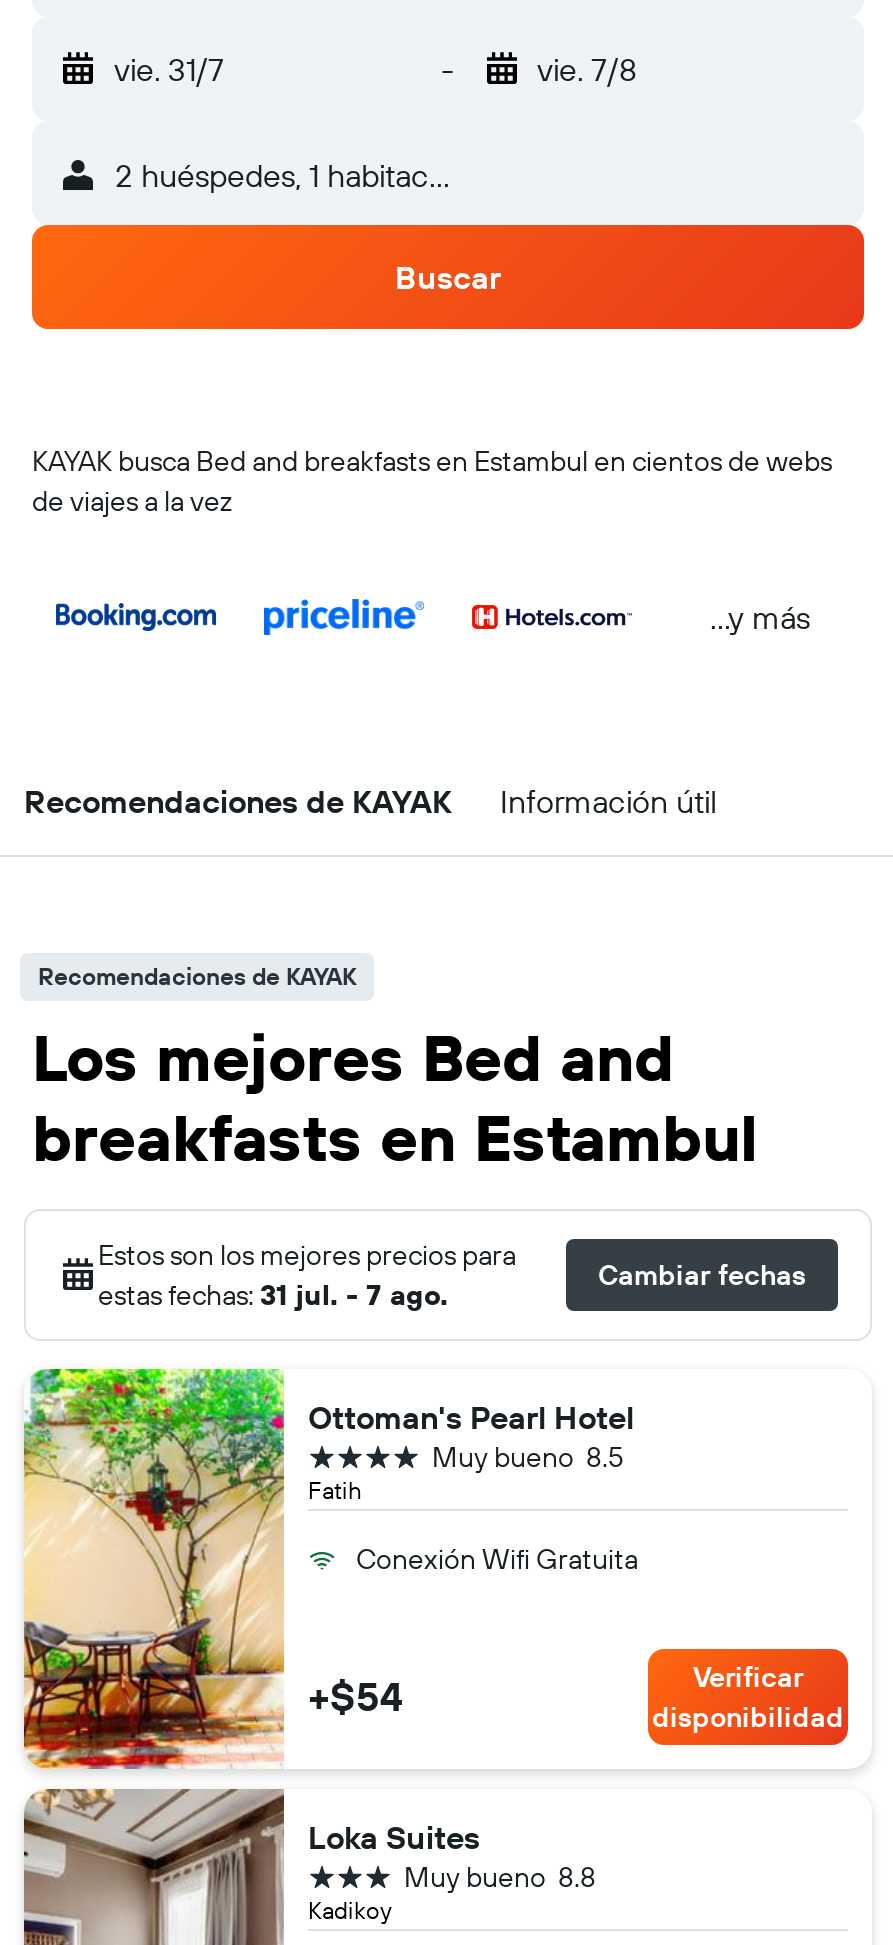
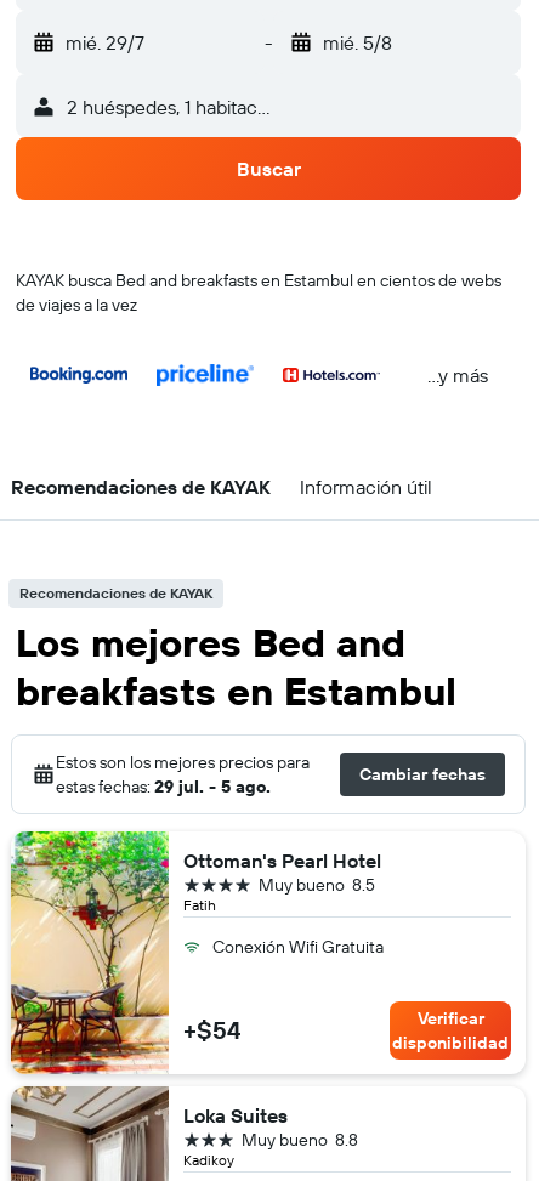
- vie. 31/7
+ mié. 29/7

- vie. 7/8
+ mié. 5/8

- estas fechas: 31 jul. - 7 ago.
+ estas fechas: 29 jul. - 5 ago.
